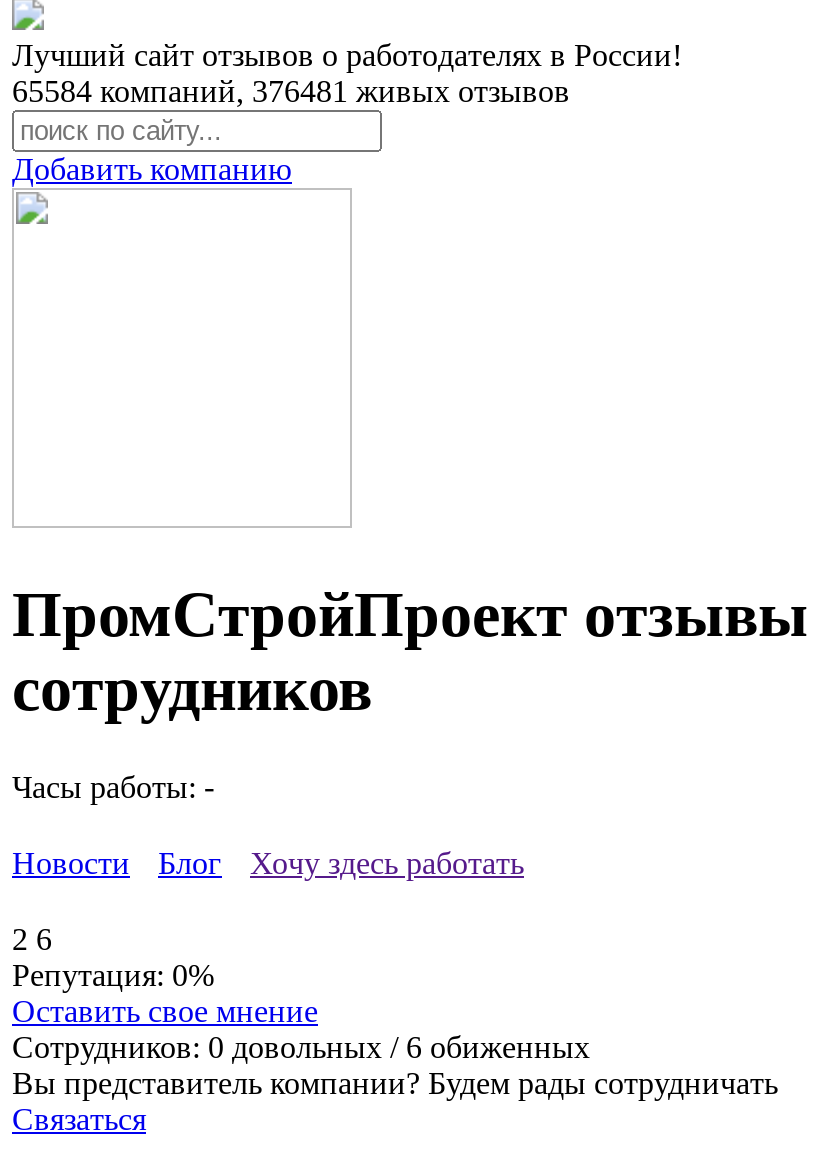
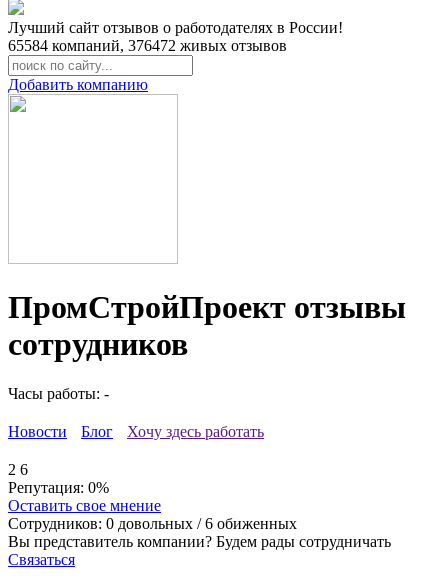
- 65584 компаний, 376481живых отзывов
+ 65584 компаний, 376472живых отзывов
